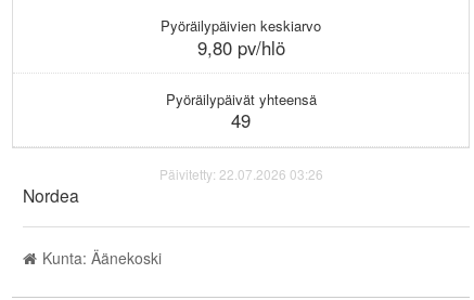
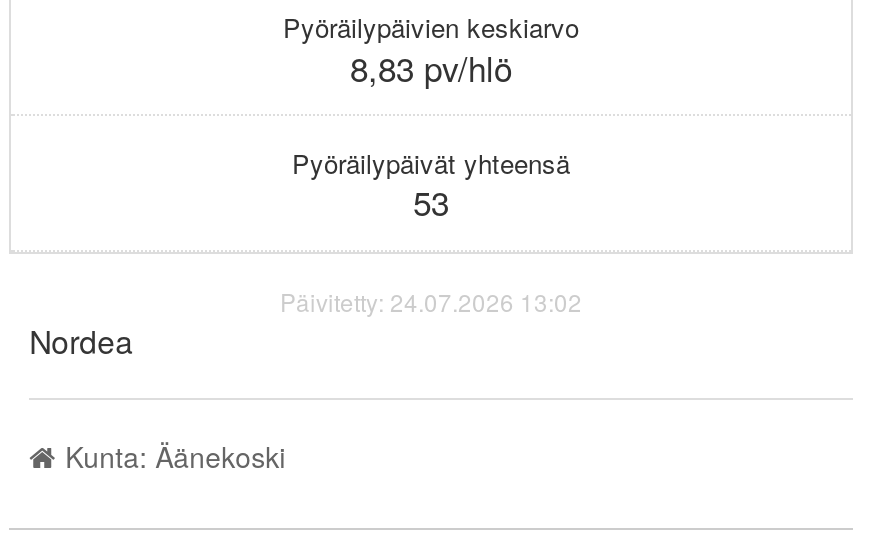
- 9,80 pv/hlö
+ 8,83 pv/hlö

- 49
+ 53

- Päivitetty: 22.07.2026 03:26
+ Päivitetty: 24.07.2026 13:02
